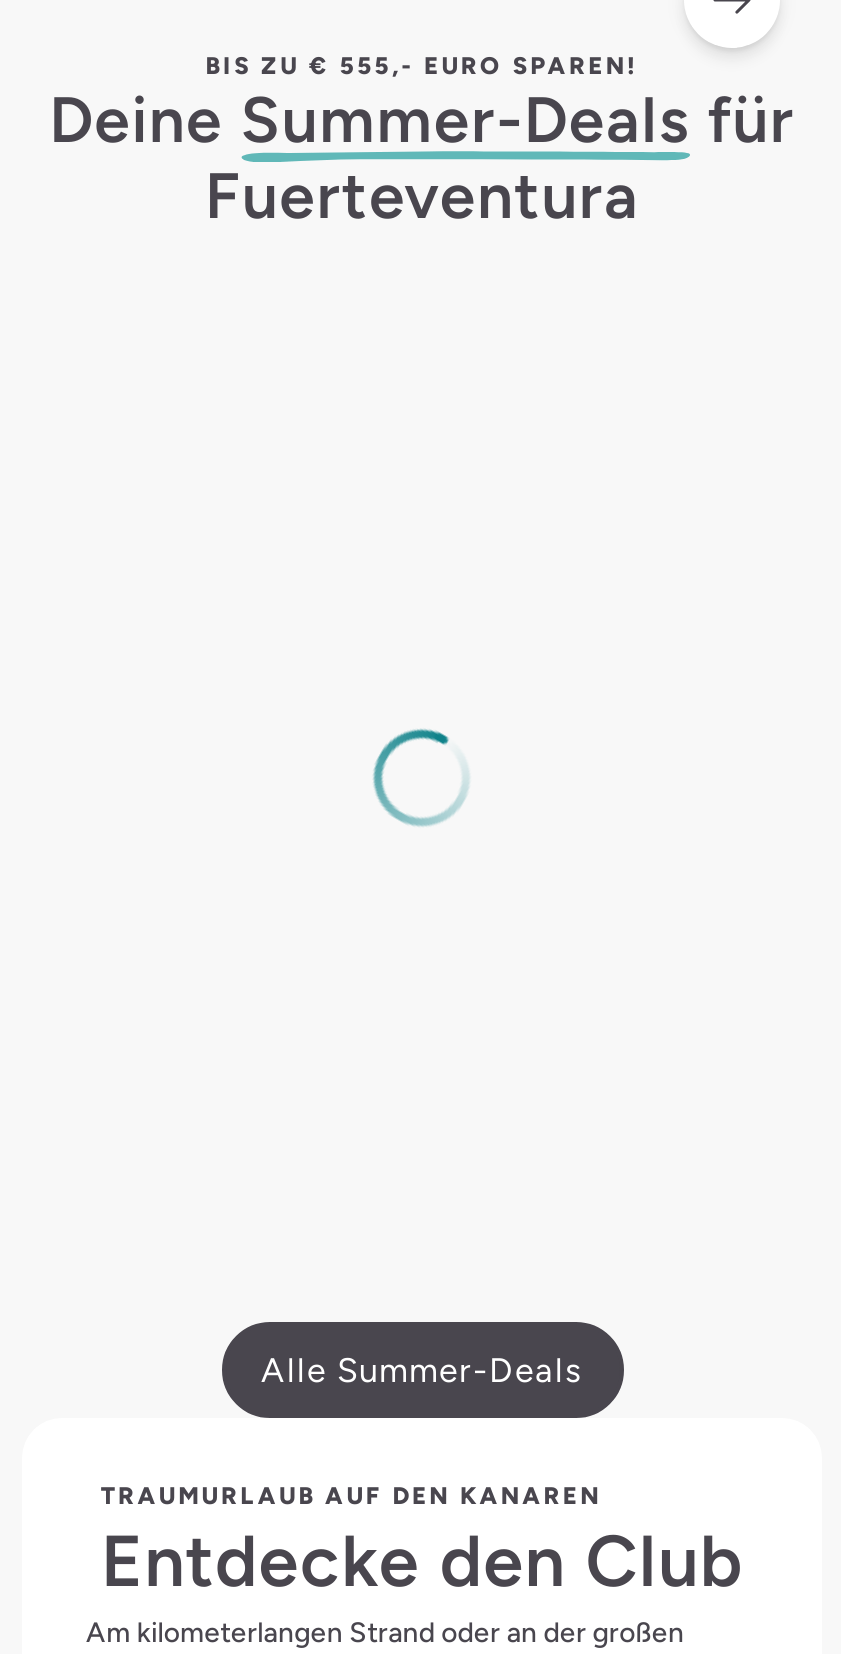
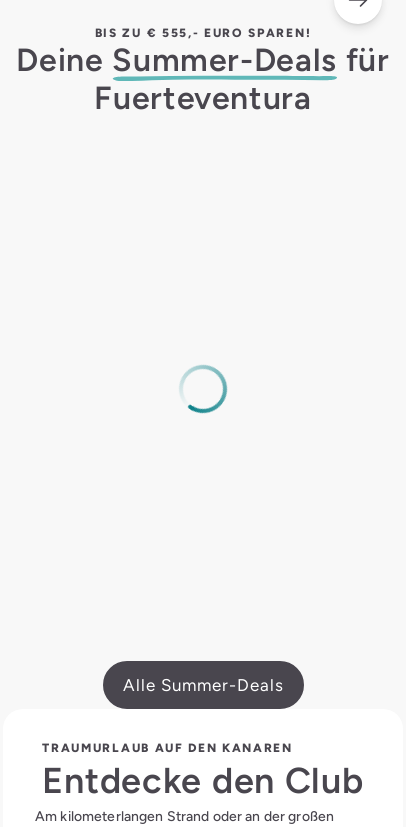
- [image]
+ [image]
